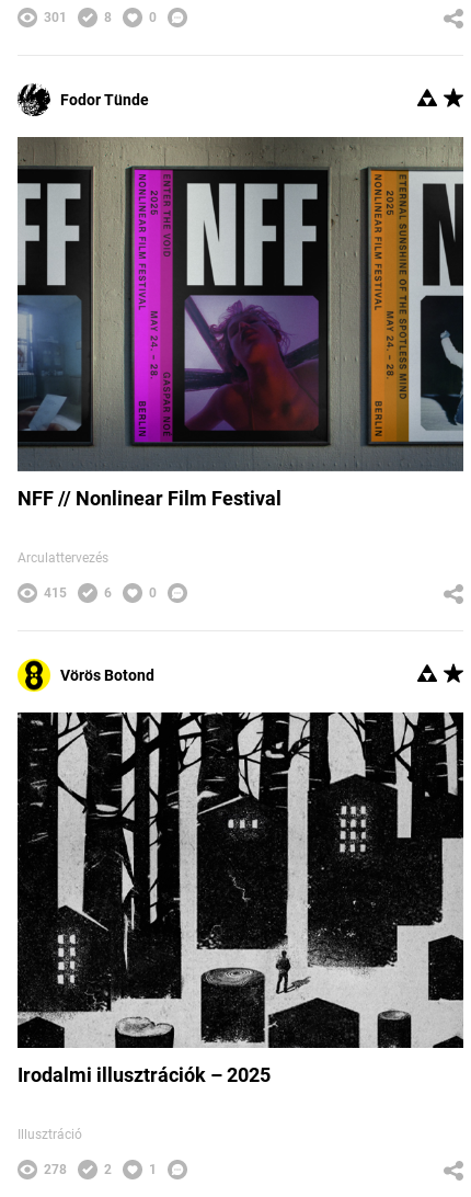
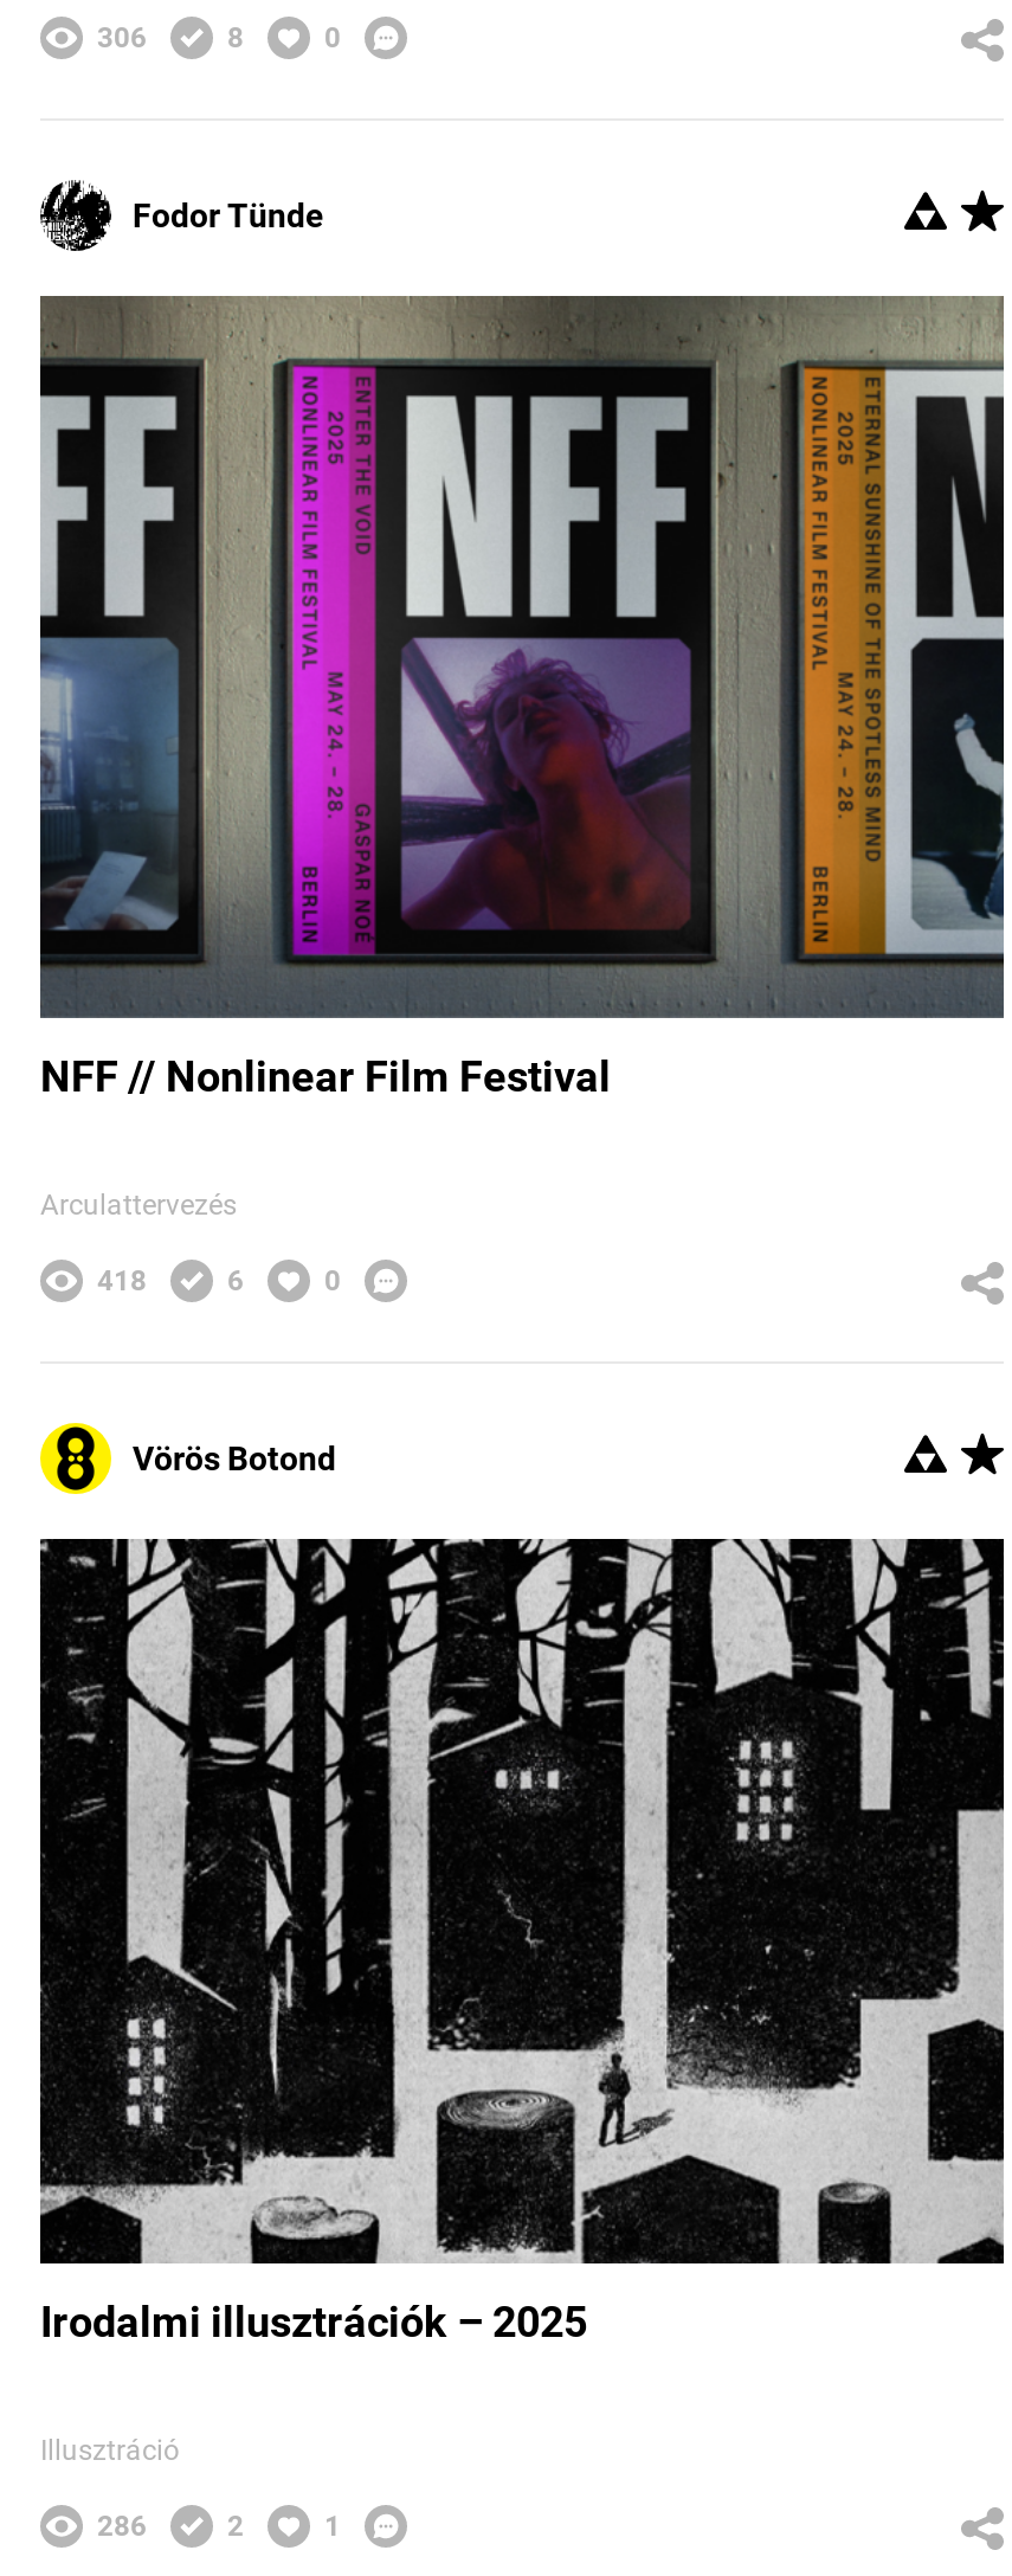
- 301
+ 306

- 415
+ 418

- 278
+ 286
